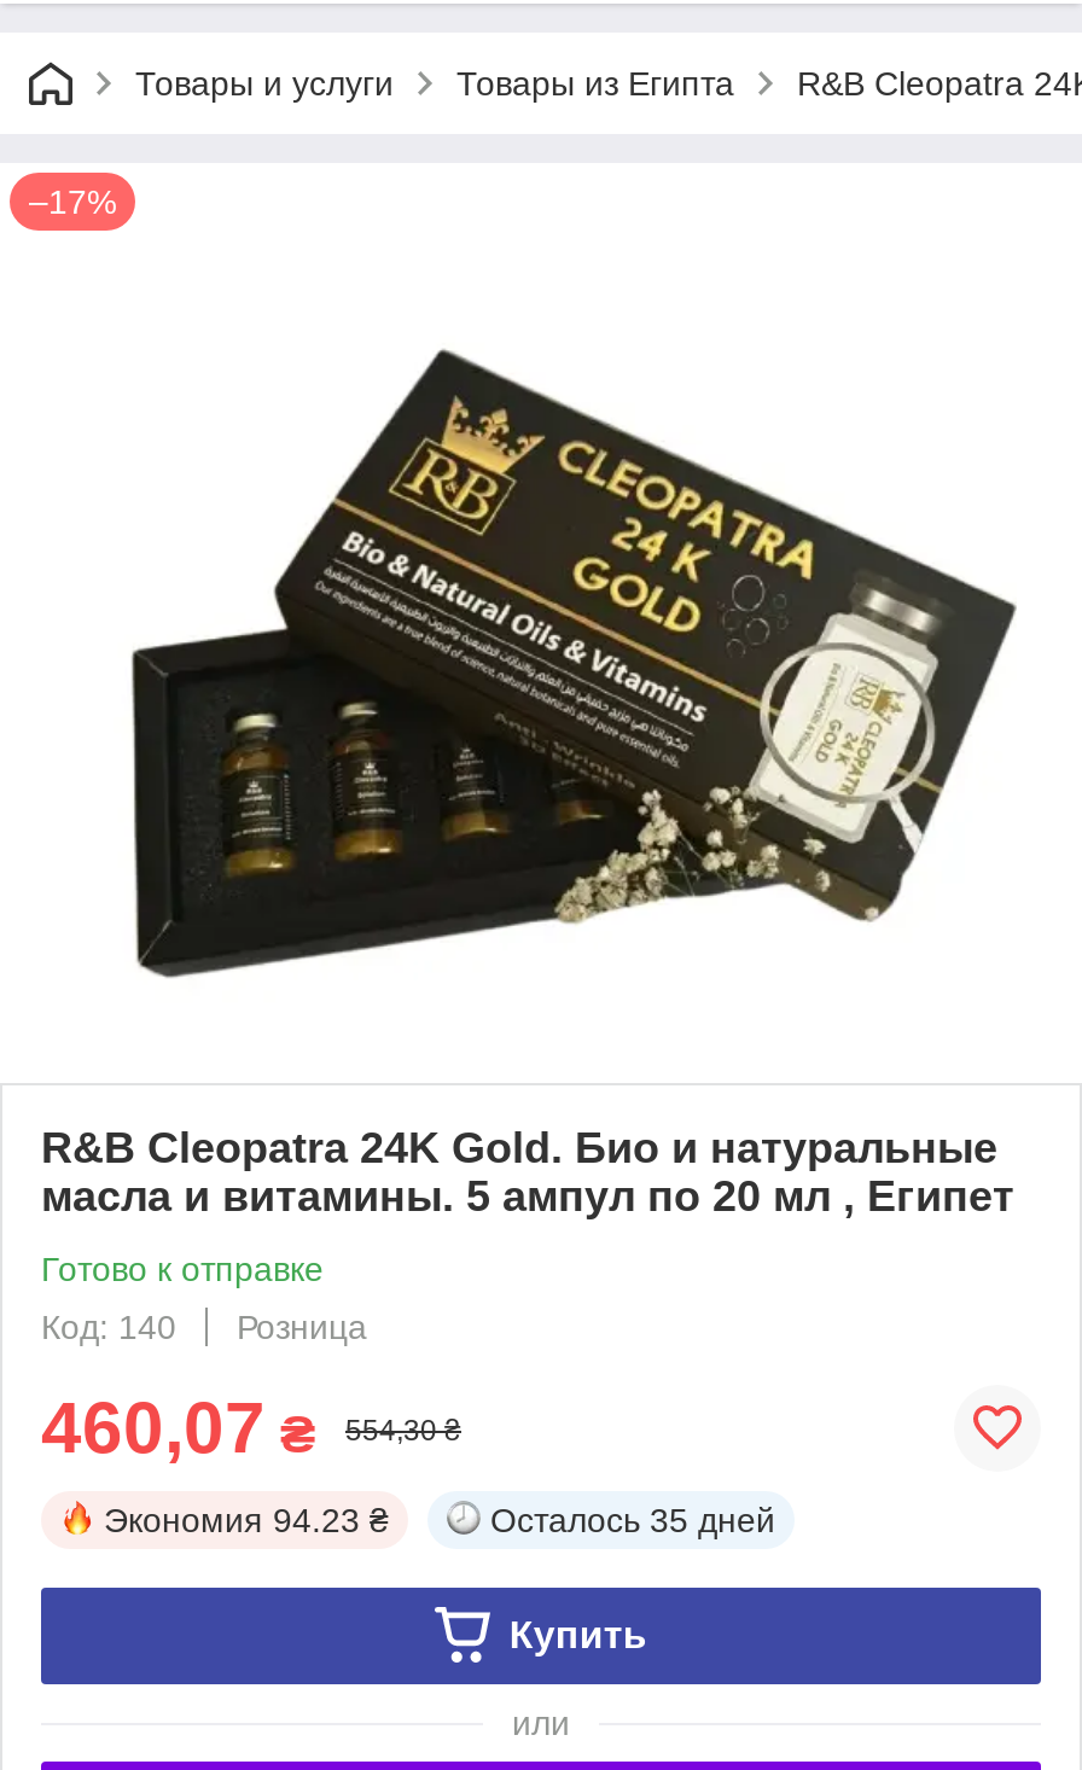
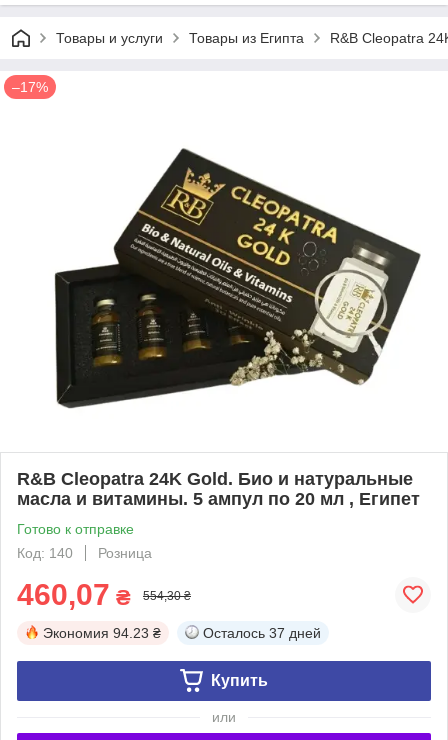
- Осталось 35 дней
+ Осталось 37 дней
